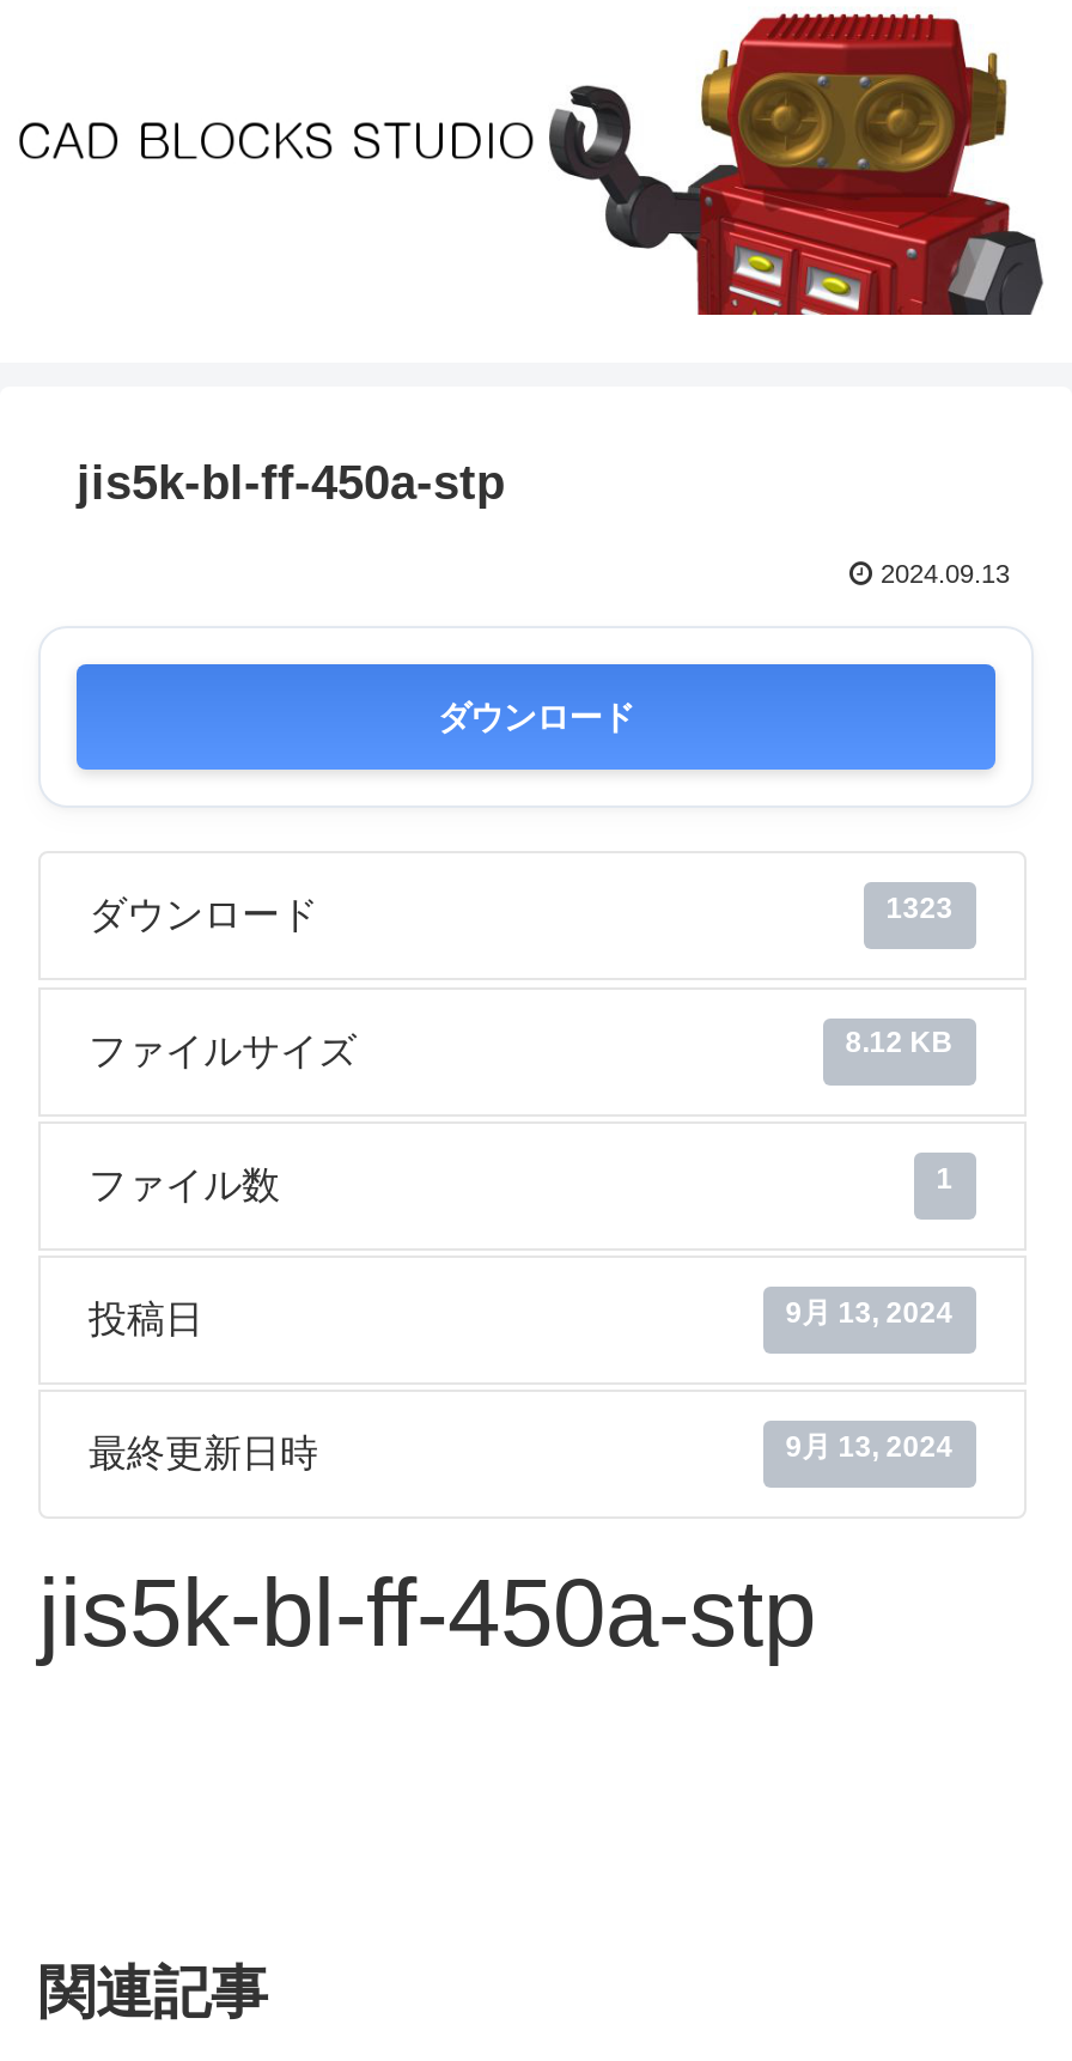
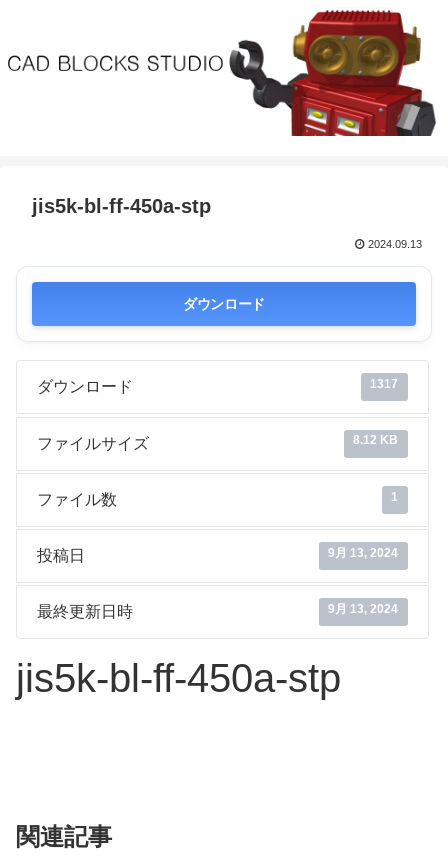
- 1323
+ 1317
